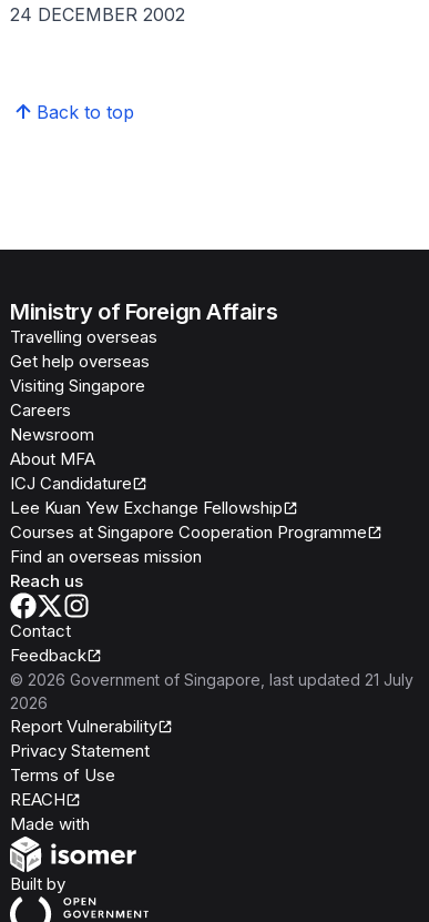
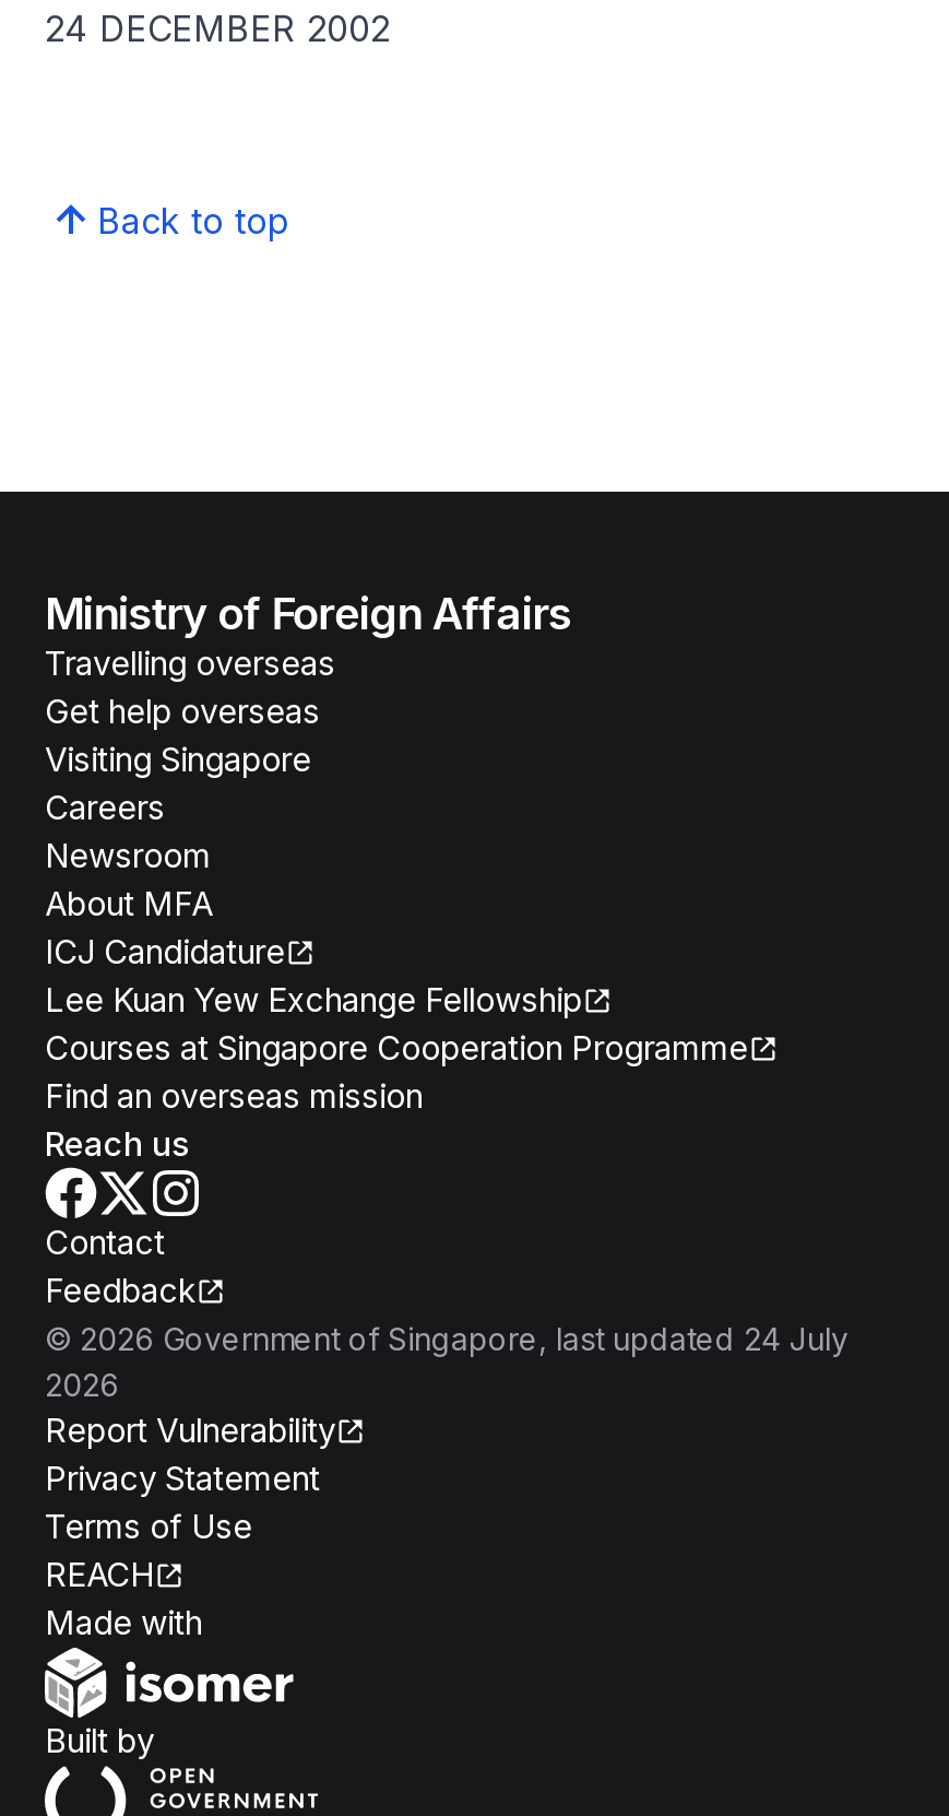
- © 2026 Government of Singapore, last updated 21 July
+ © 2026 Government of Singapore, last updated 24 July
